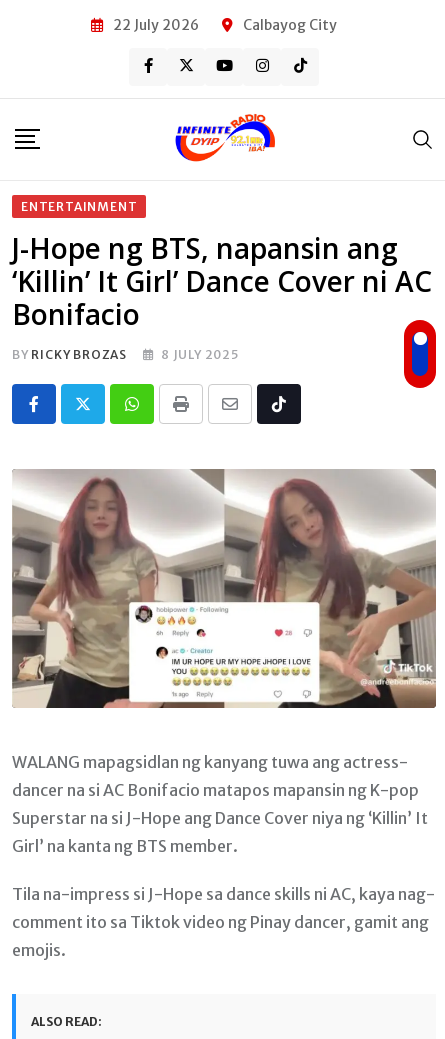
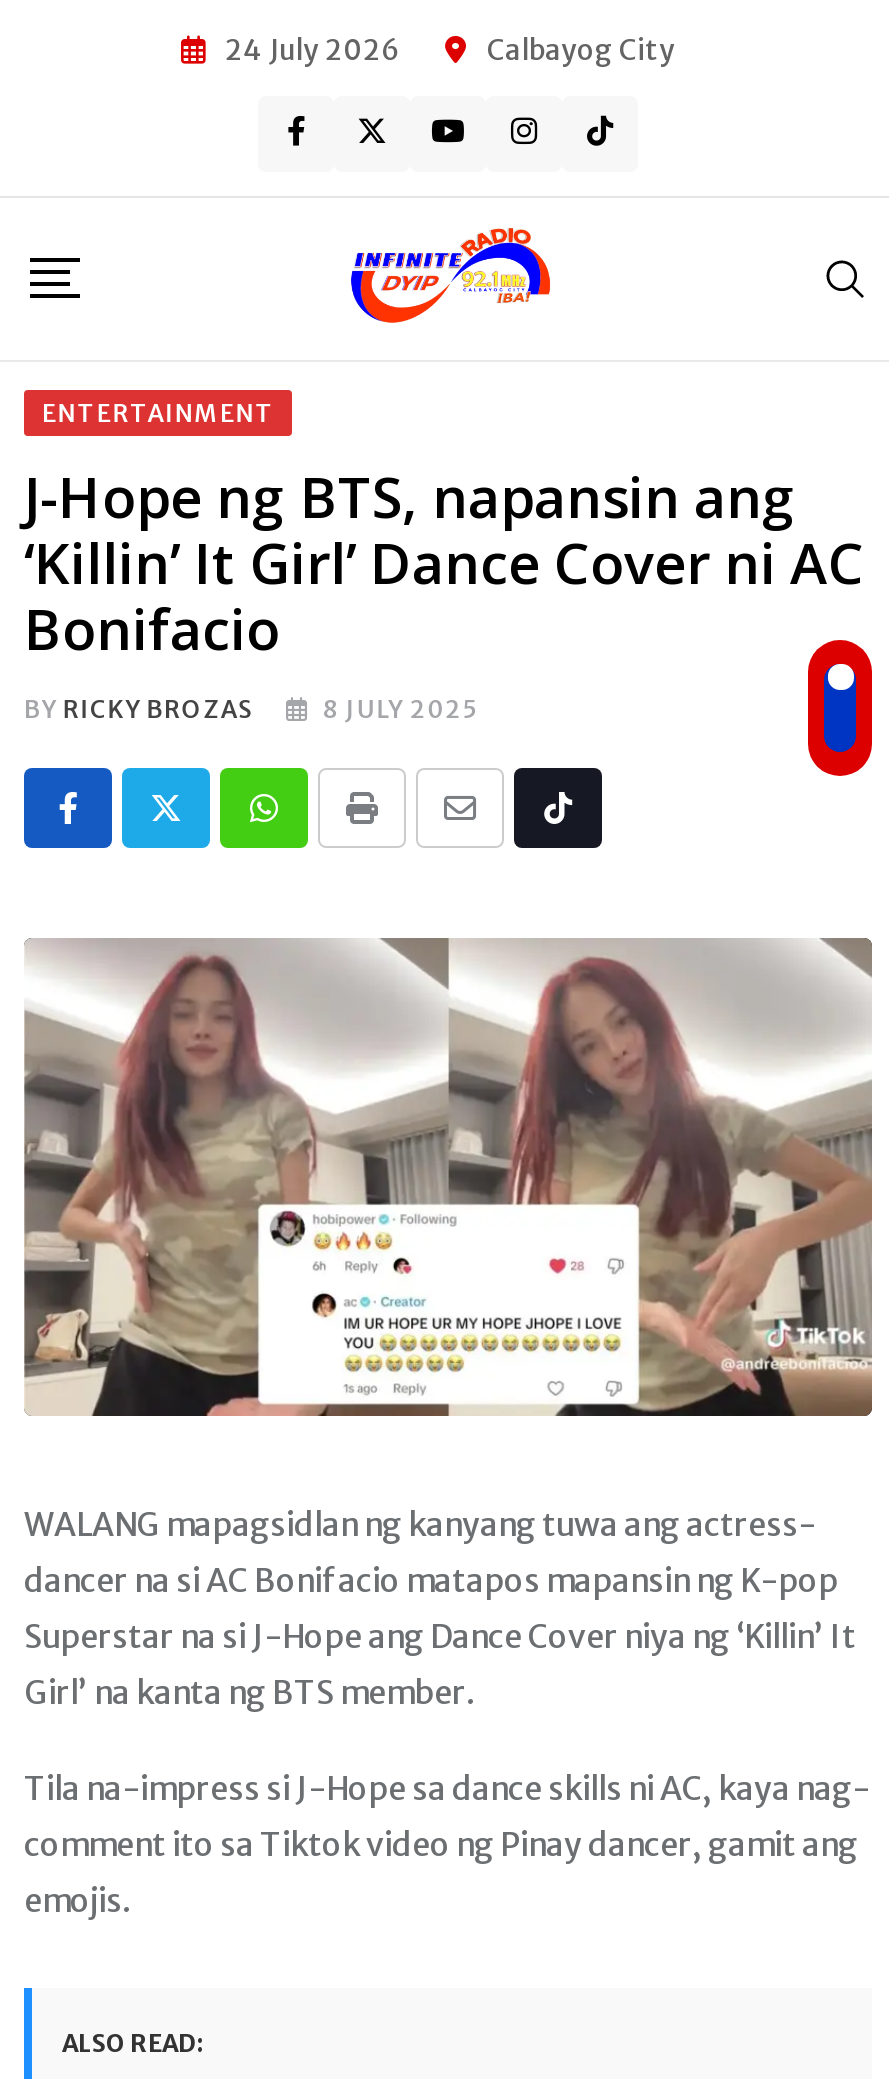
- 22 July 2026
+ 24 July 2026
